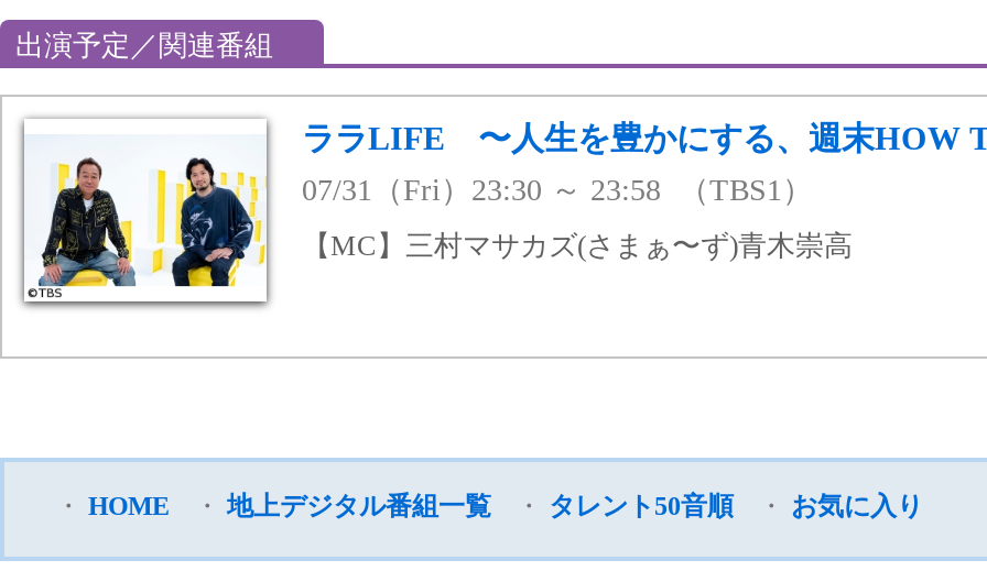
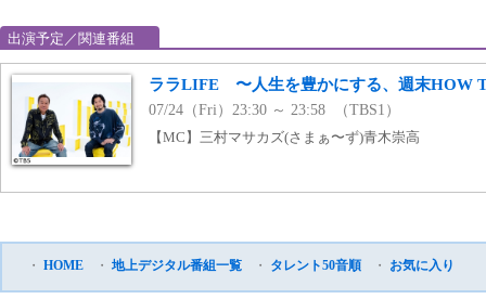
- 07/31（Fri）23:30 ～ 23:58 （TBS1）
+ 07/24（Fri）23:30 ～ 23:58 （TBS1）
